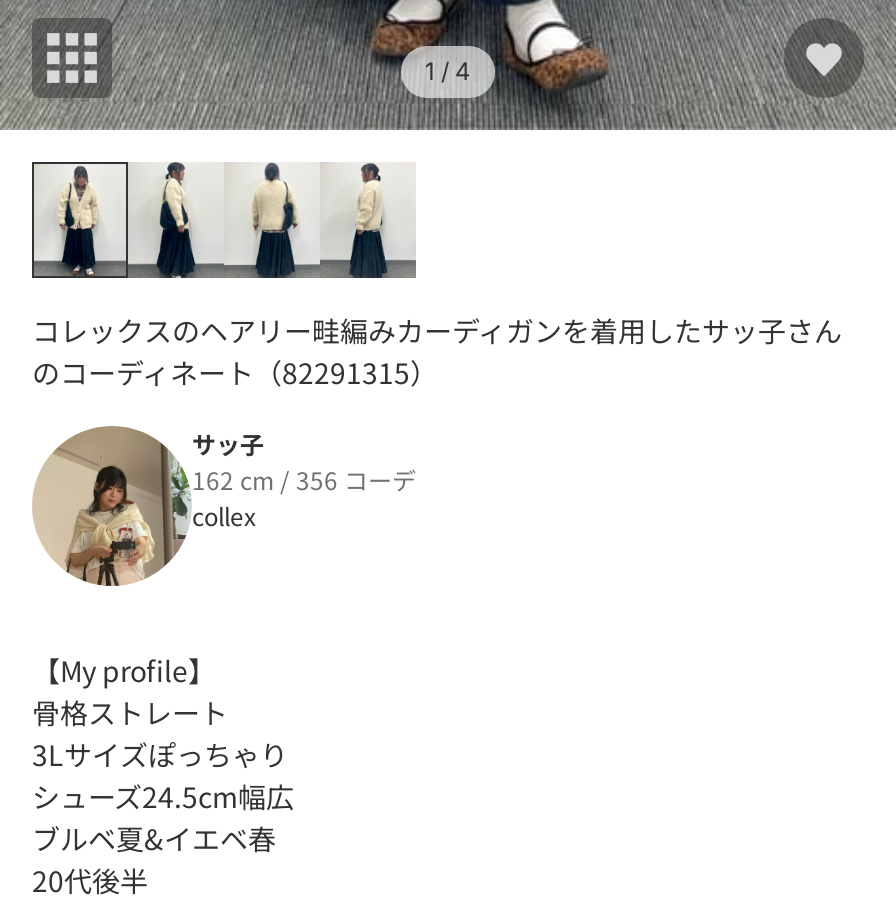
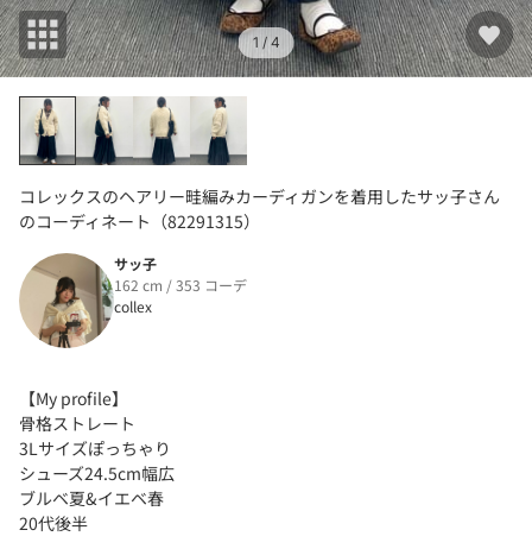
- 162 cm / 356 コーデ
+ 162 cm / 353 コーデ
